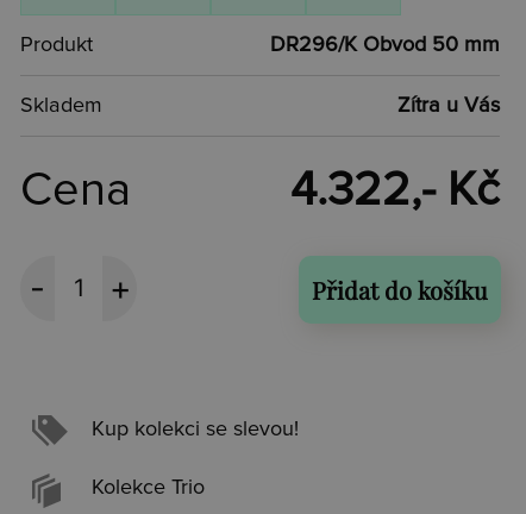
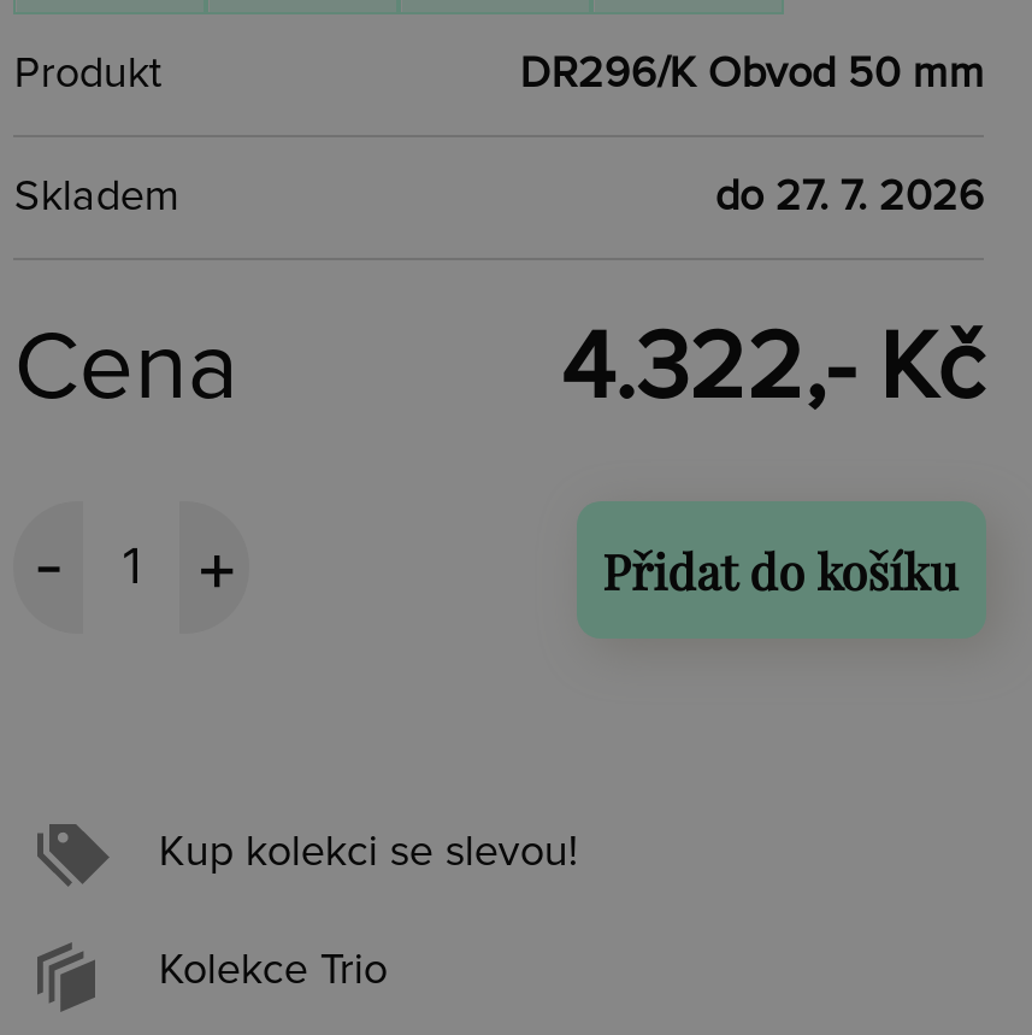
- Zítra u Vás
+ do 27. 7. 2026
